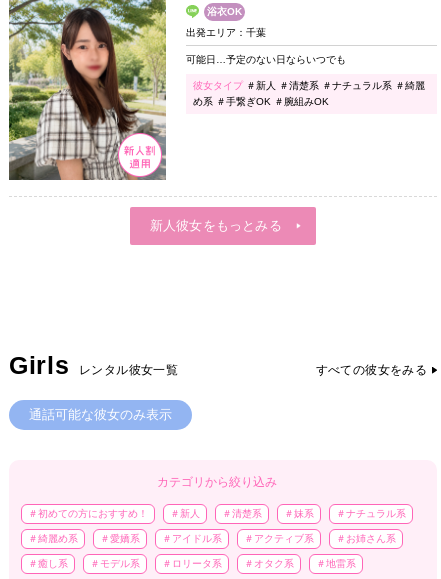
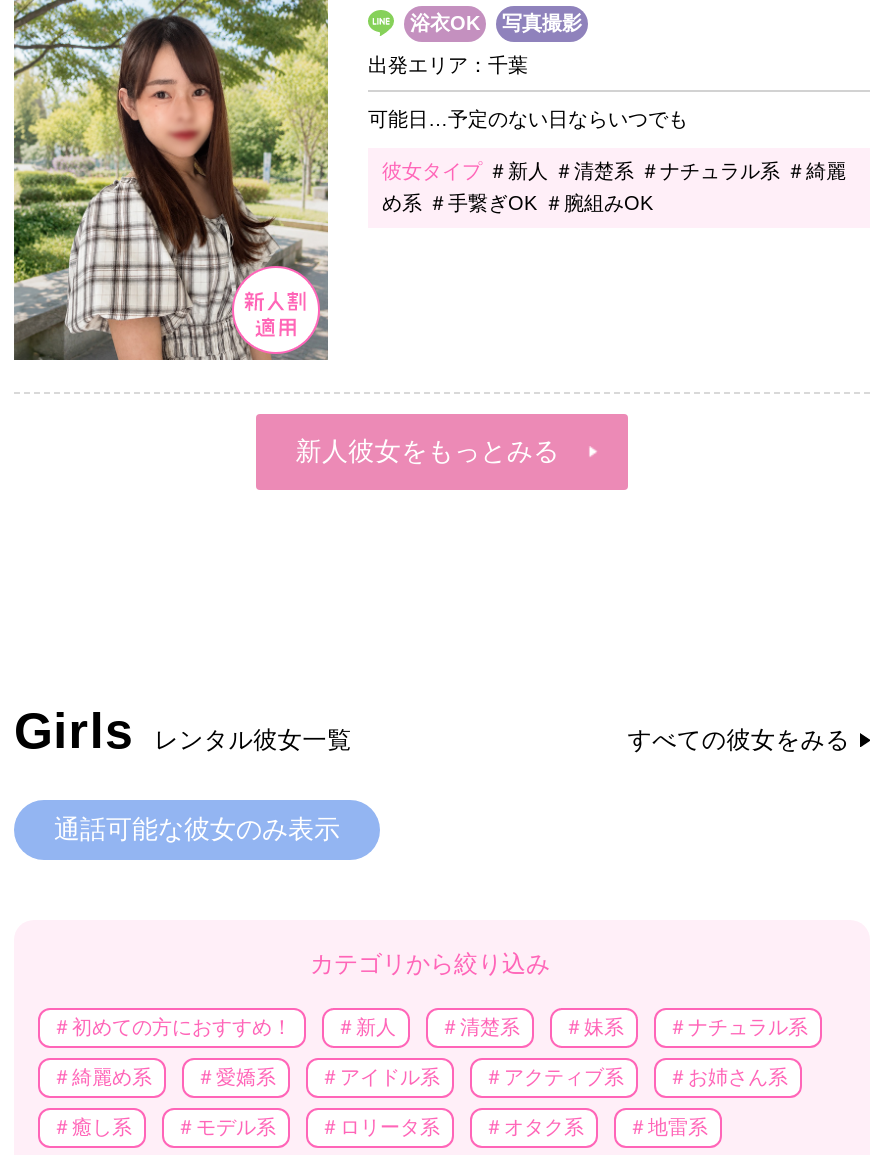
+ 写真撮影
